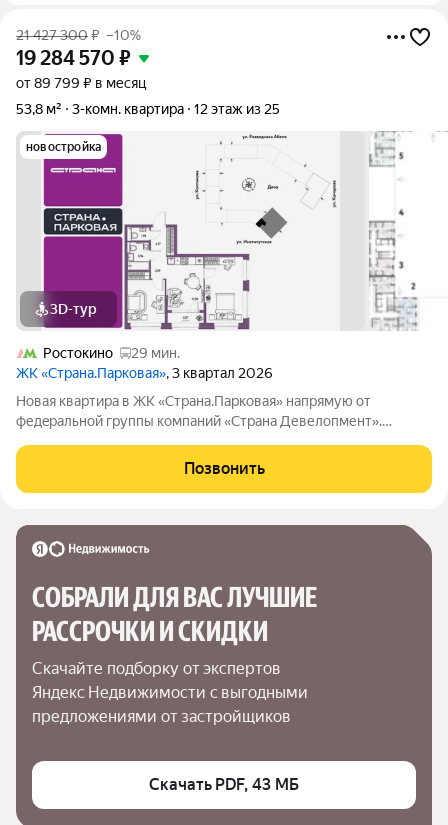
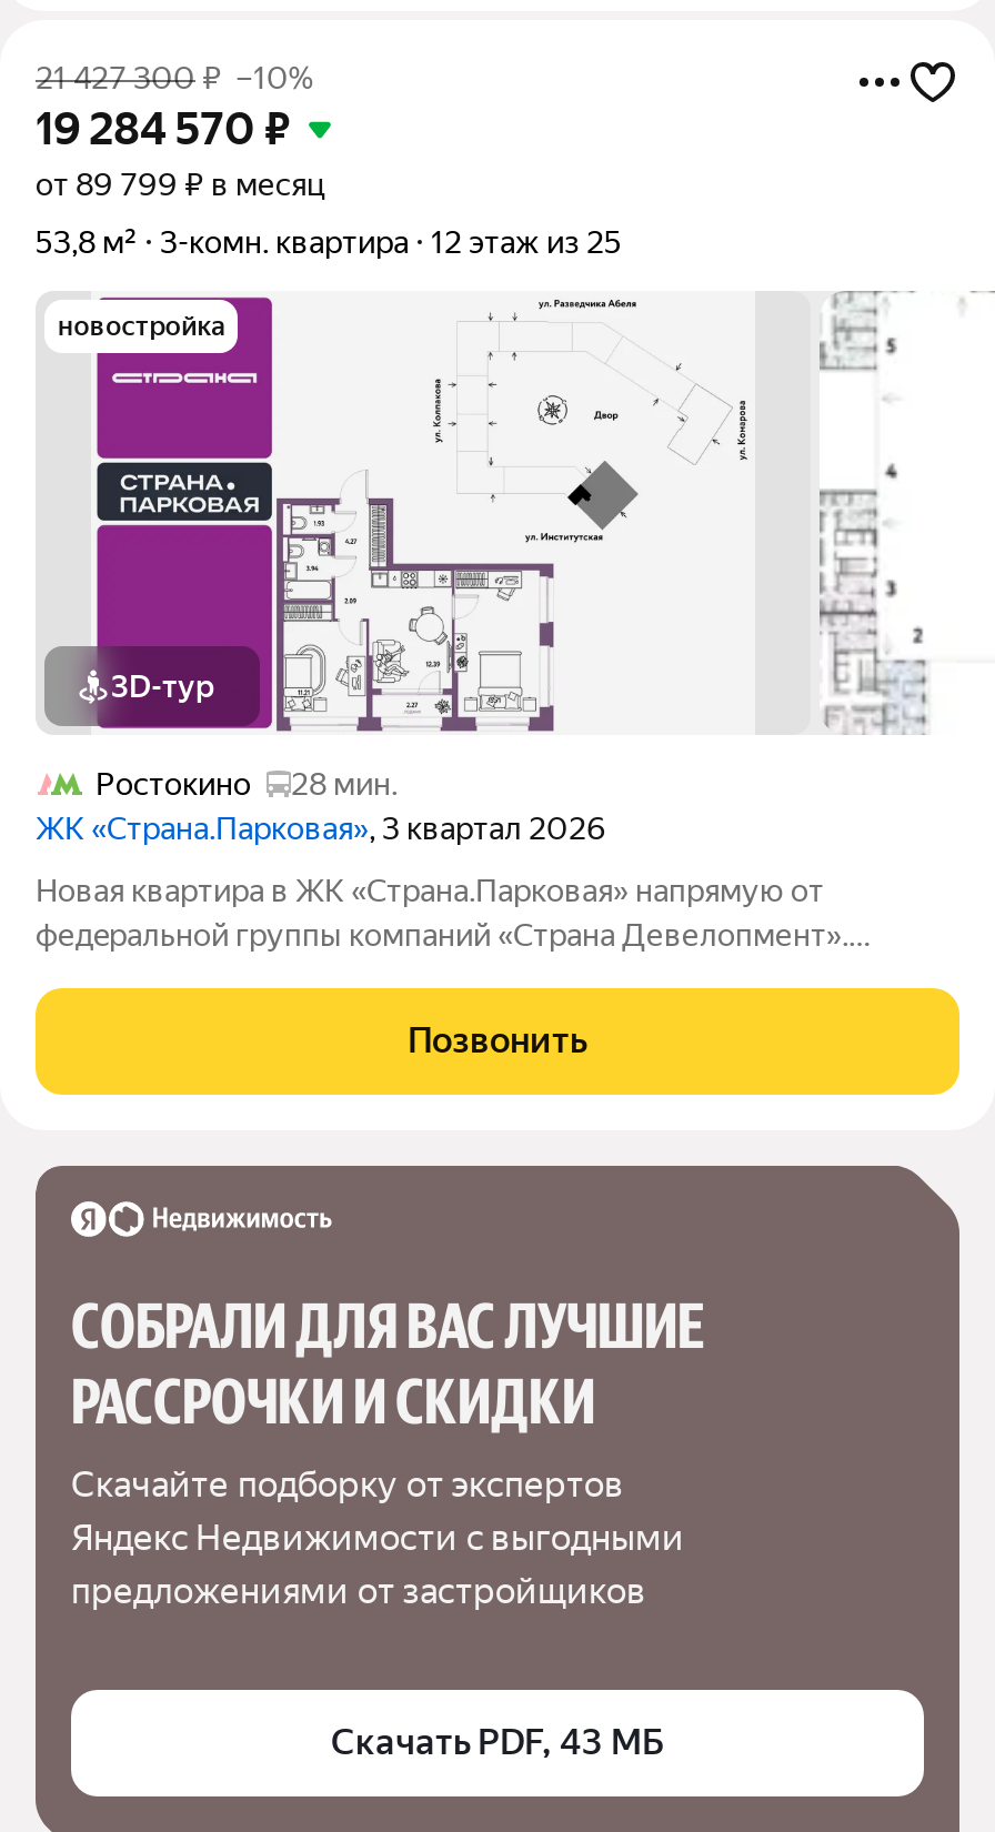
- Ростокино 29 мин.
+ Ростокино 28 мин.
